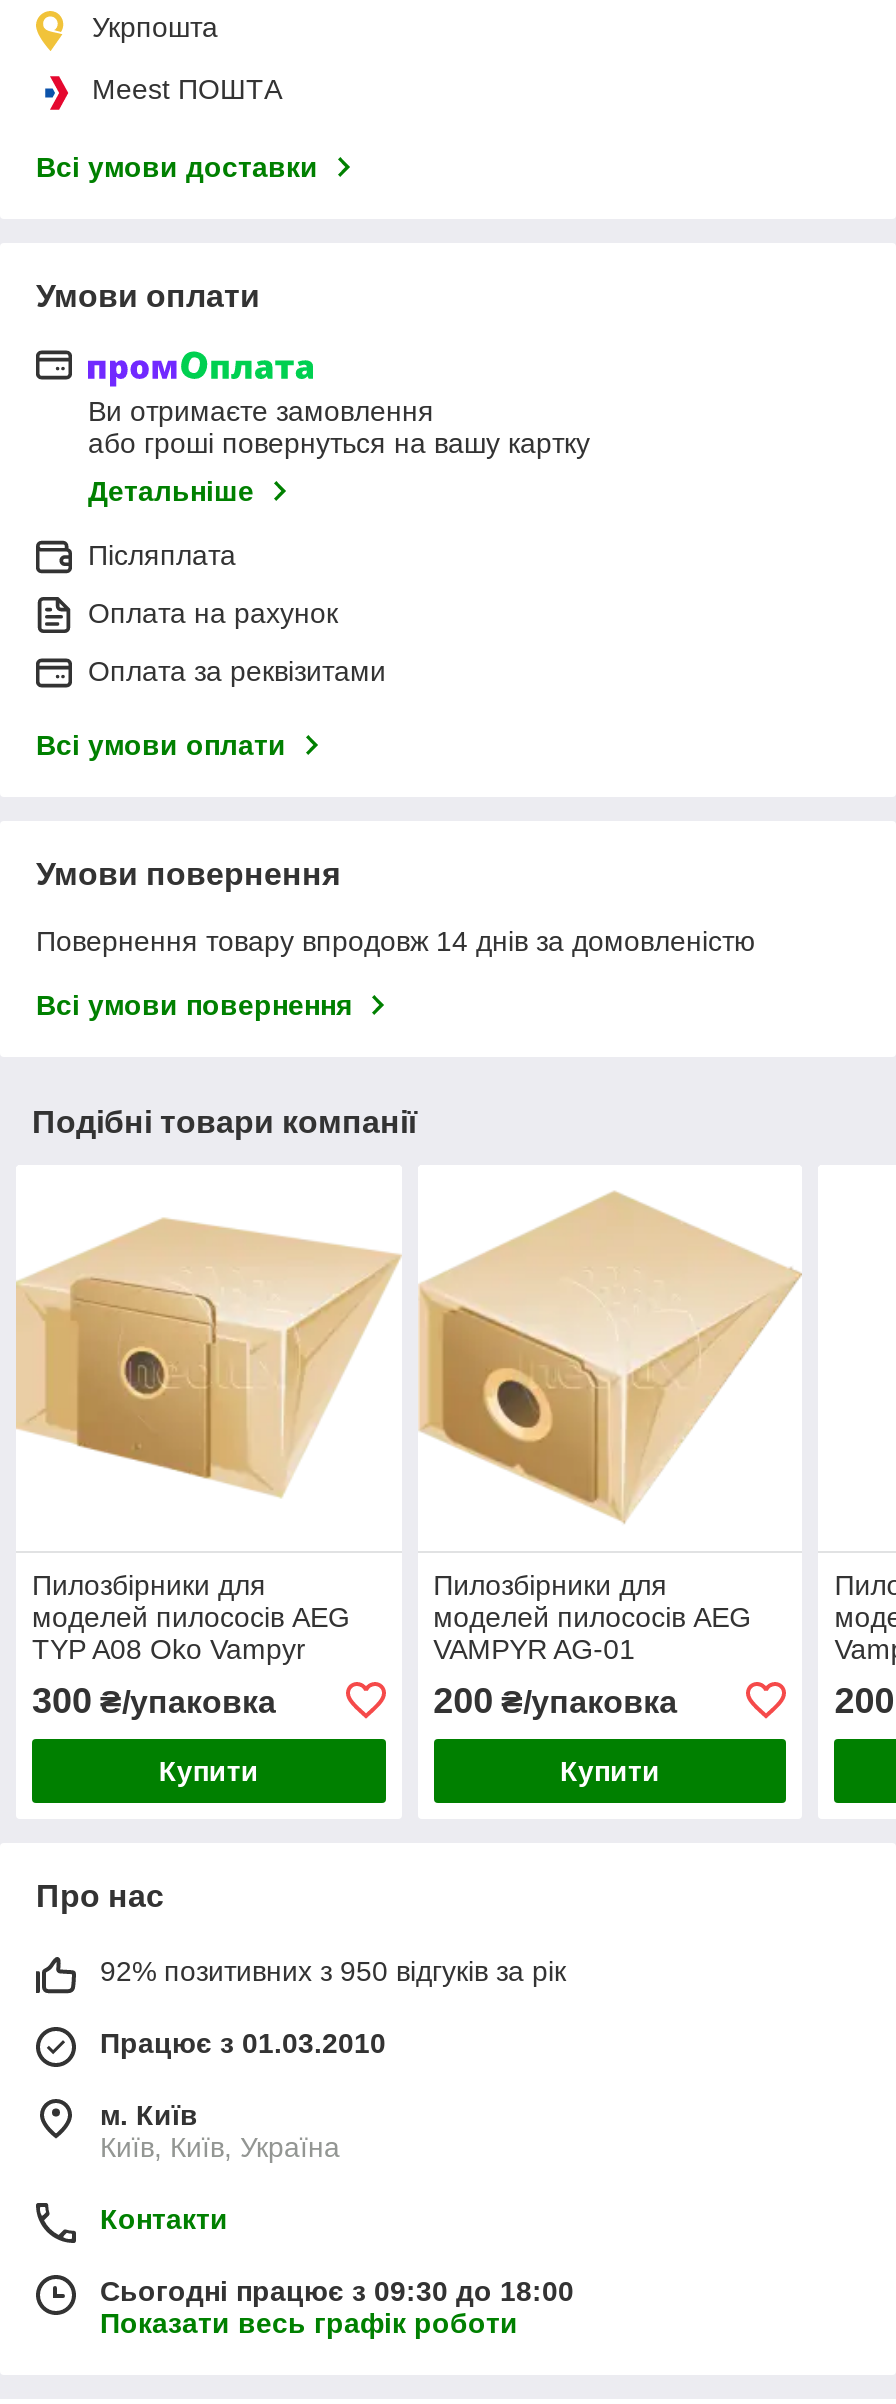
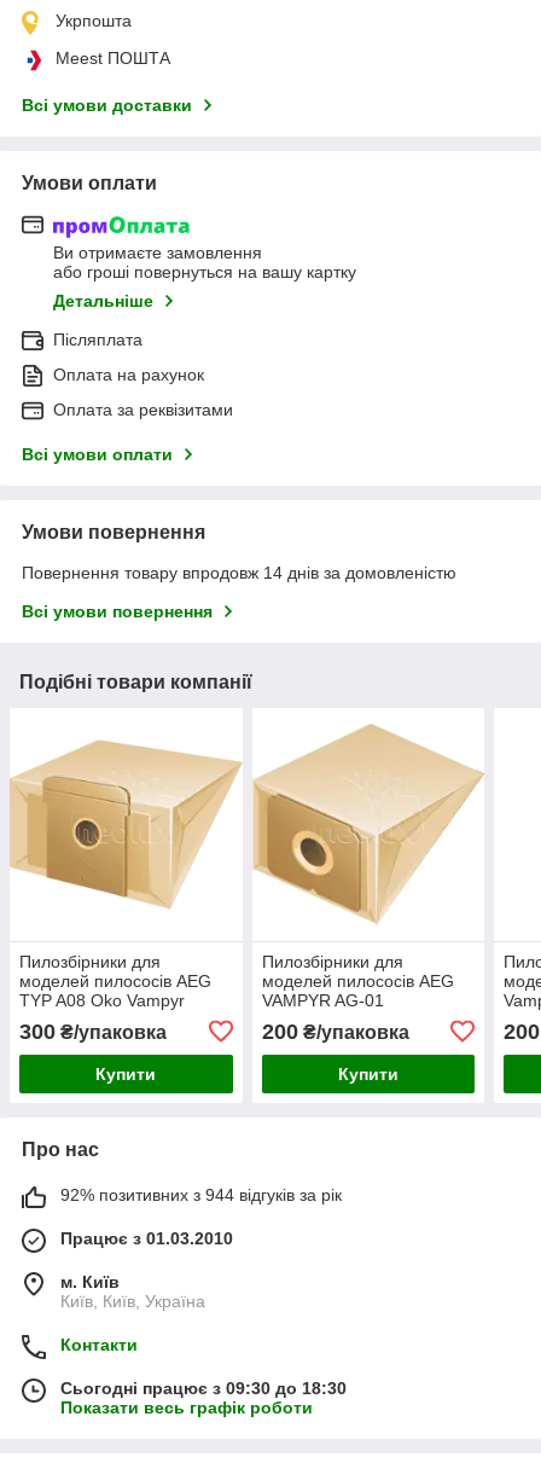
- 92% позитивних з 950 відгуків за рік
+ 92% позитивних з 944 відгуків за рік

- Сьогодні працює з 09:30 до 18:00
+ Сьогодні працює з 09:30 до 18:30
